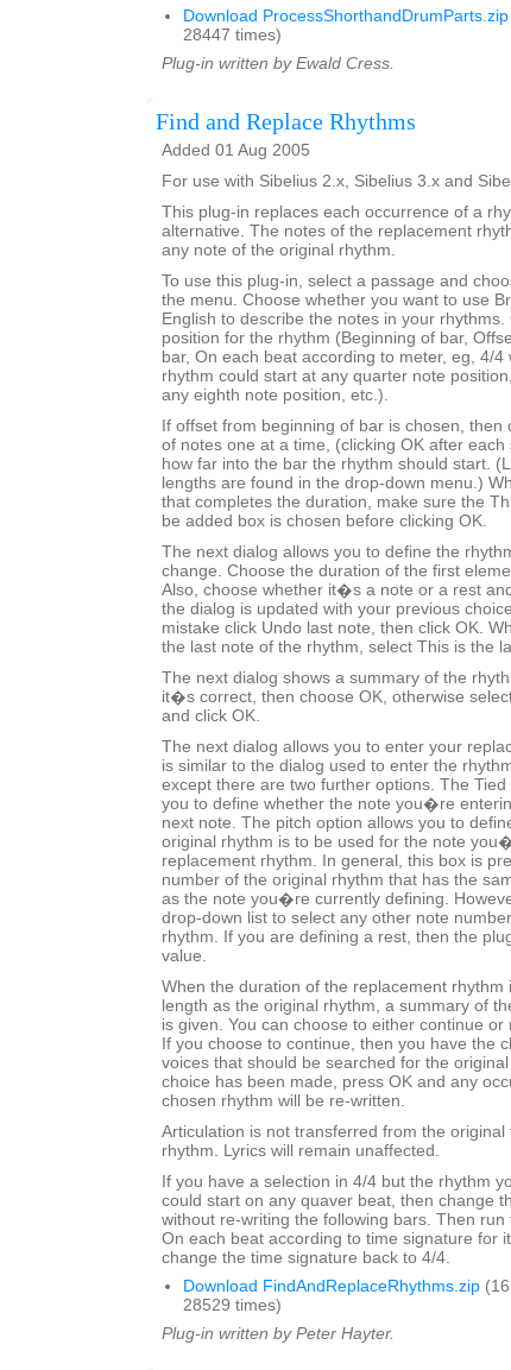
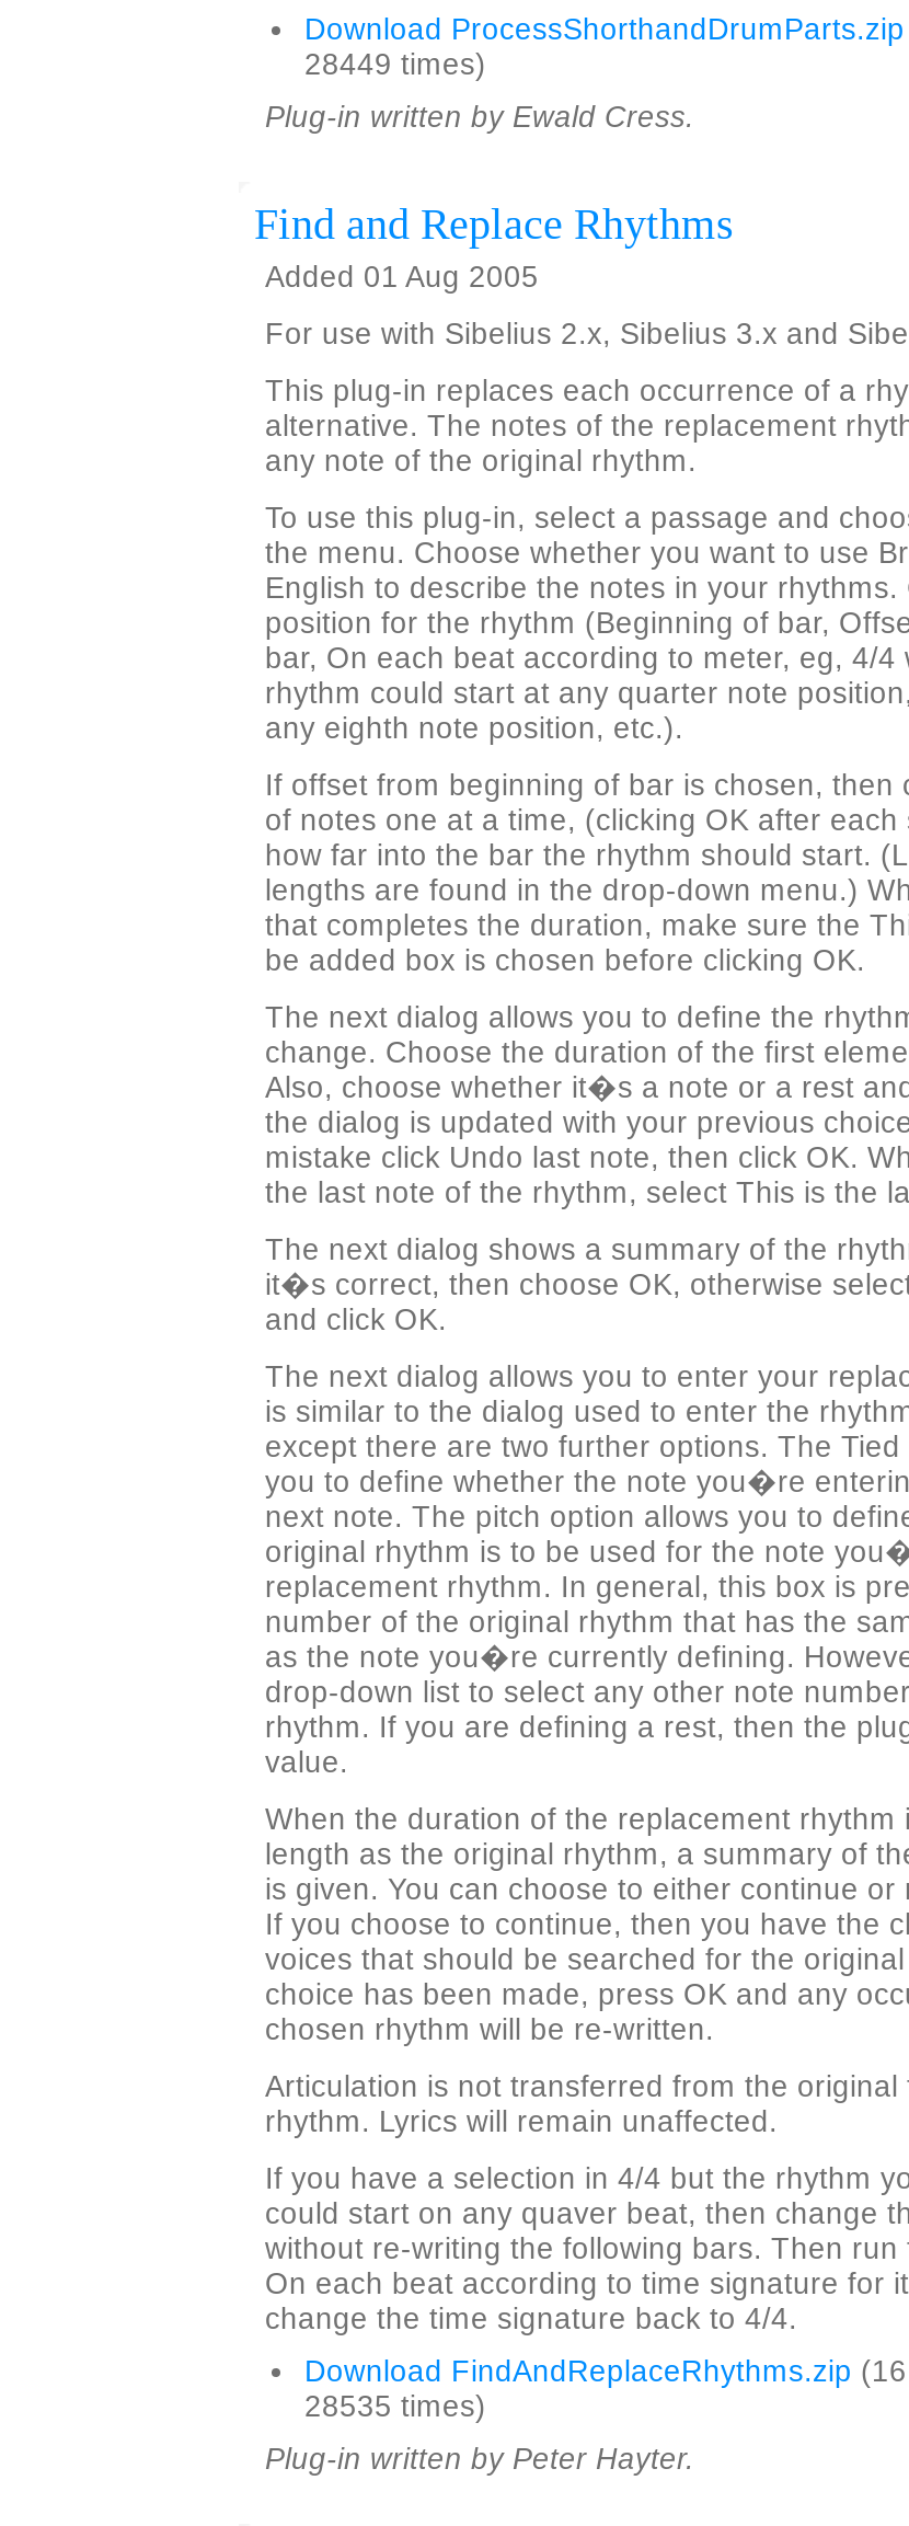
- 28447 times)
+ 28449 times)

- 28529 times)
+ 28535 times)
